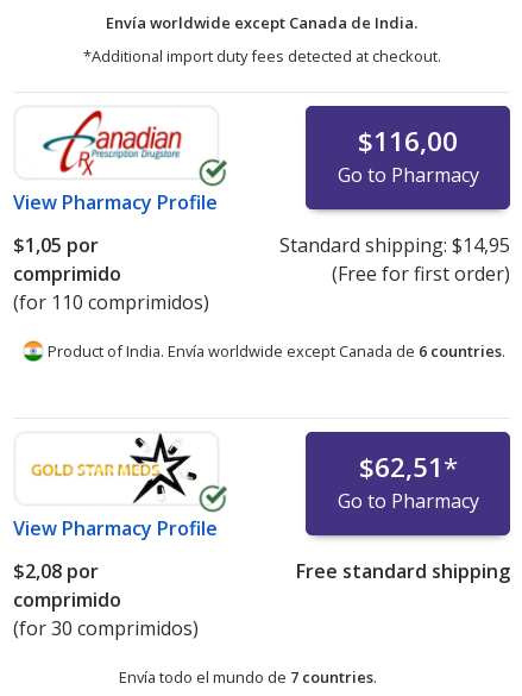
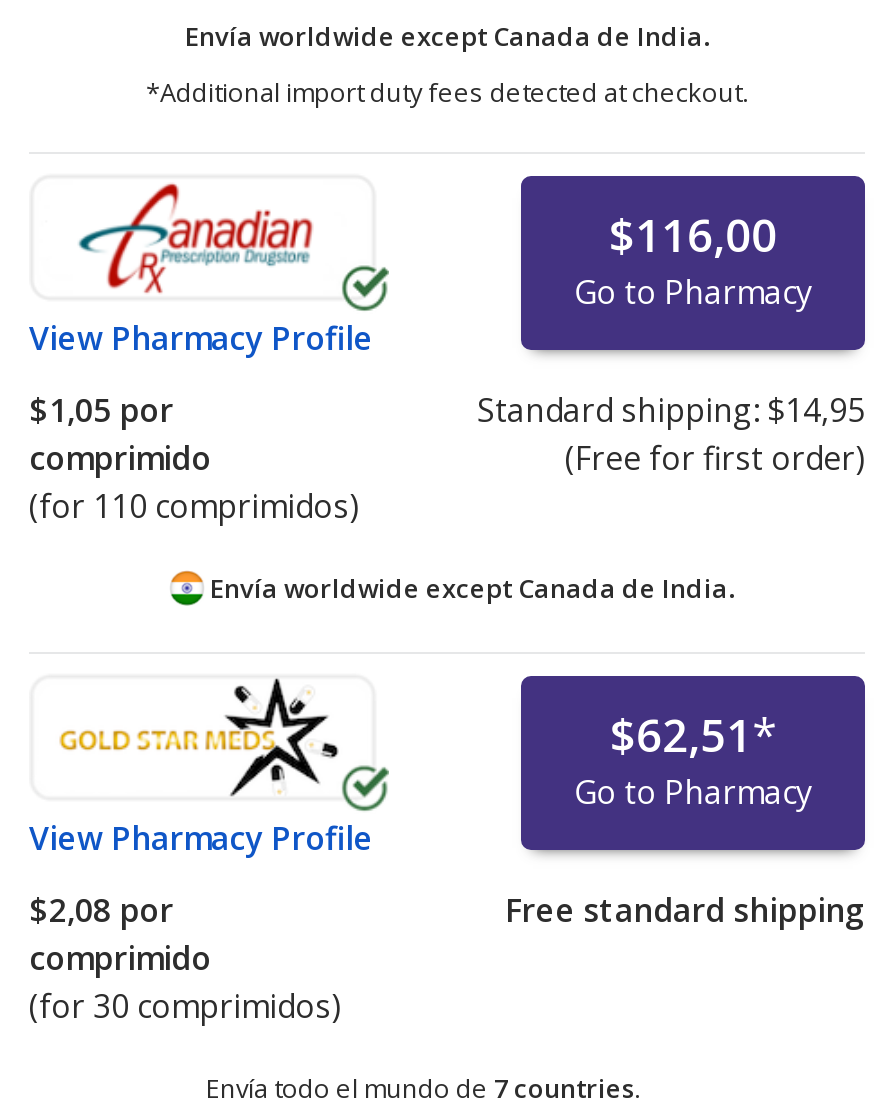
- Product of India. Envía worldwide except Canada de 6 countries.
+ Envía worldwide except Canada de India.
